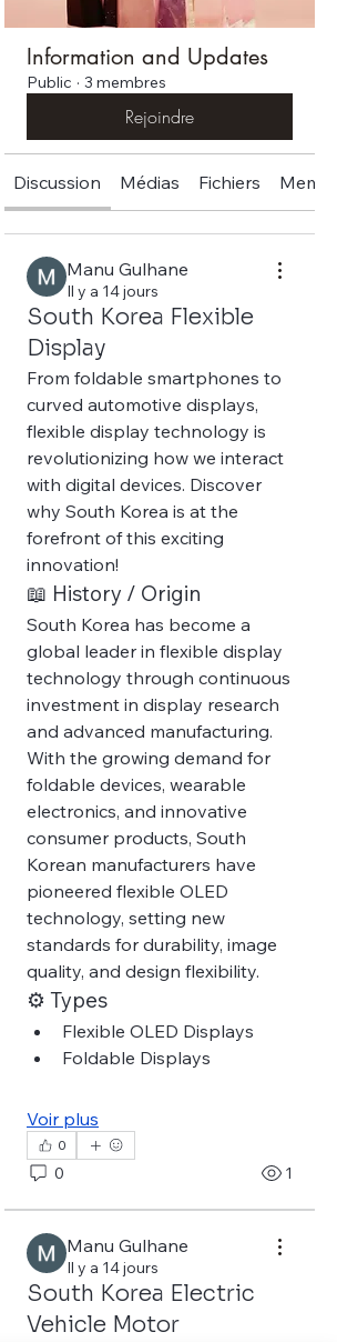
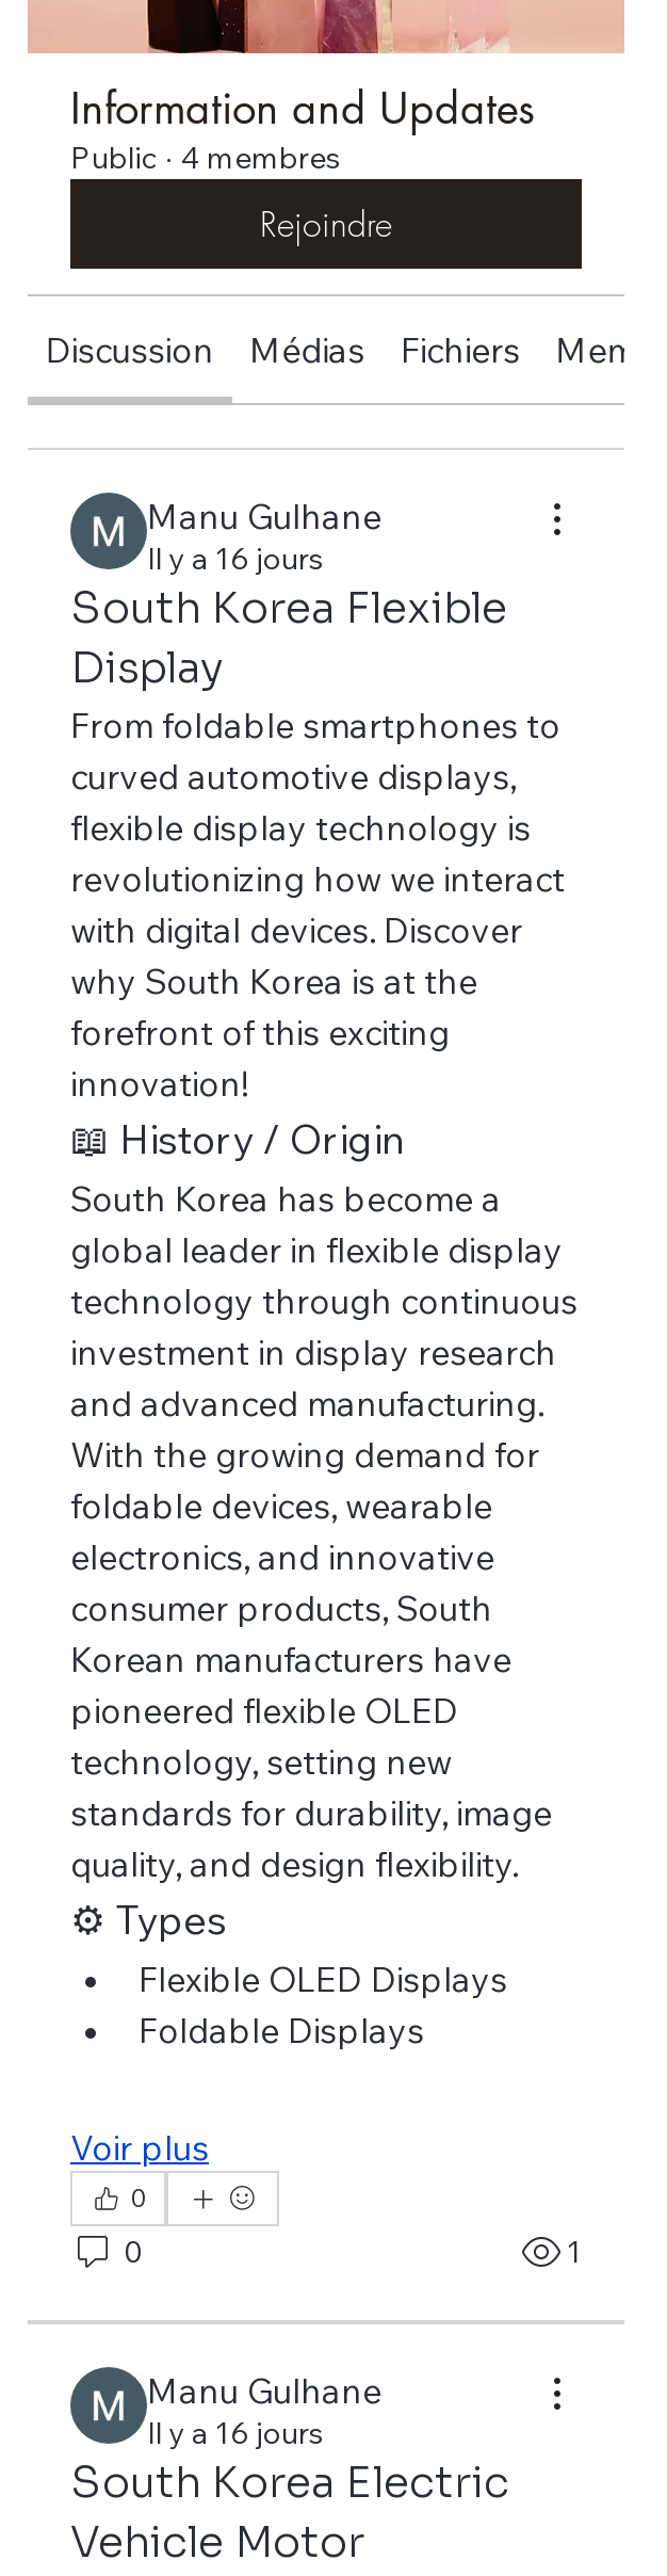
- Public · 3 membres
+ Public · 4 membres

- Il y a 14 jours
+ Il y a 16 jours

- Il y a 14 jours
+ Il y a 16 jours
